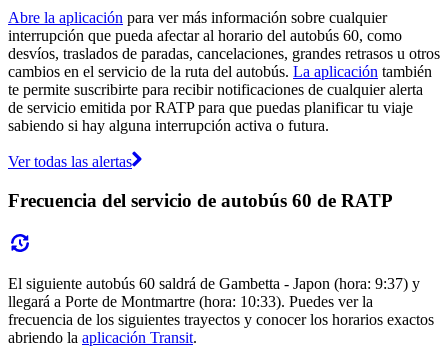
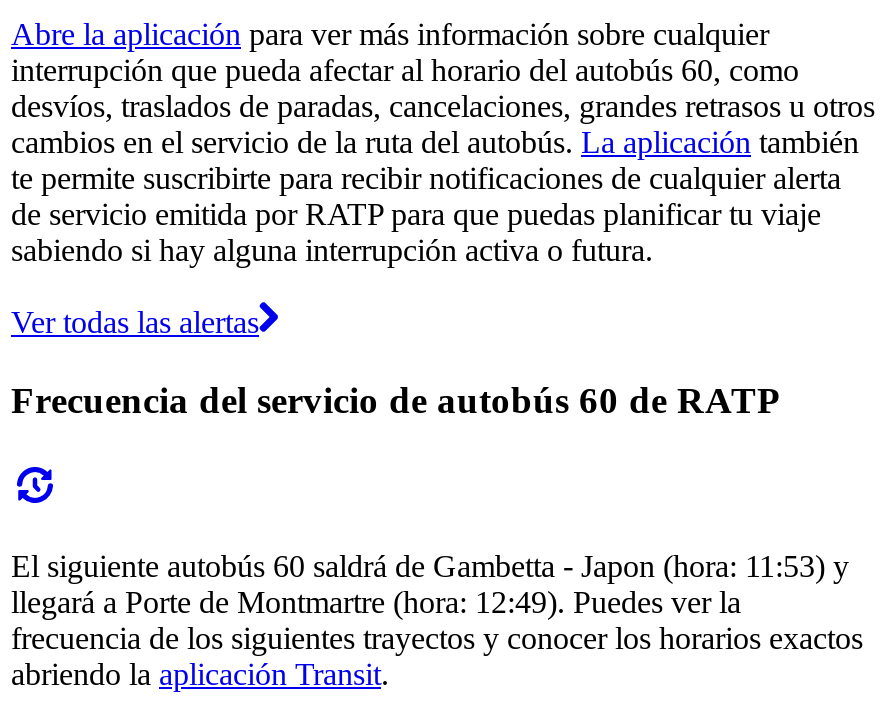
- El siguiente autobús 60 saldrá de Gambetta - Japon (hora: 9:37) y
+ El siguiente autobús 60 saldrá de Gambetta - Japon (hora: 11:53) y

- llegará a Porte de Montmartre (hora: 10:33). Puedes ver la
+ llegará a Porte de Montmartre (hora: 12:49). Puedes ver la
